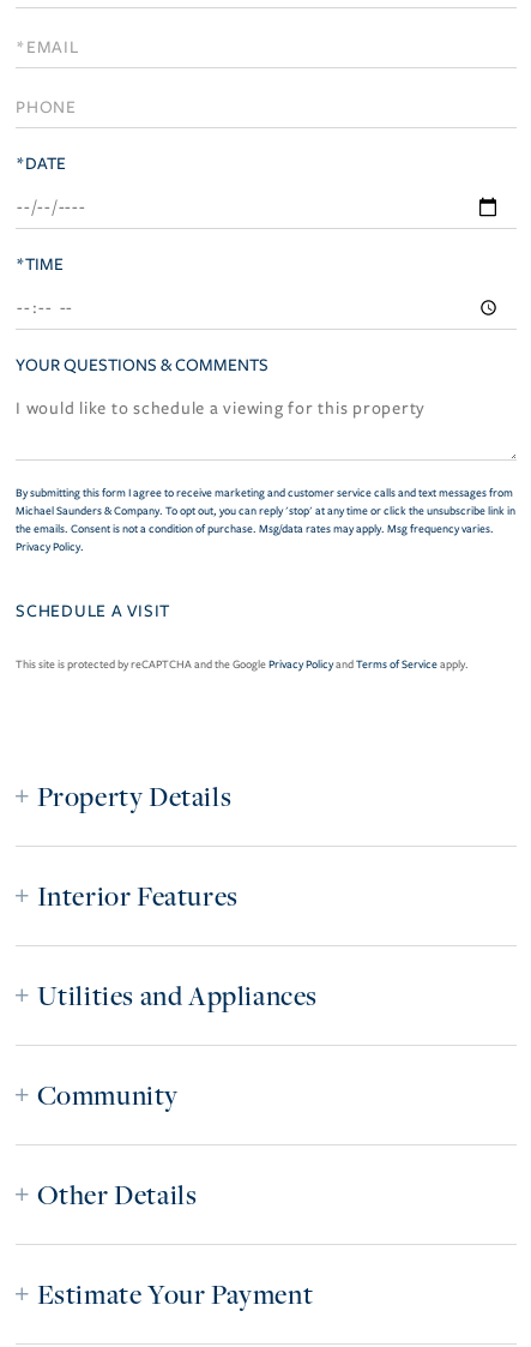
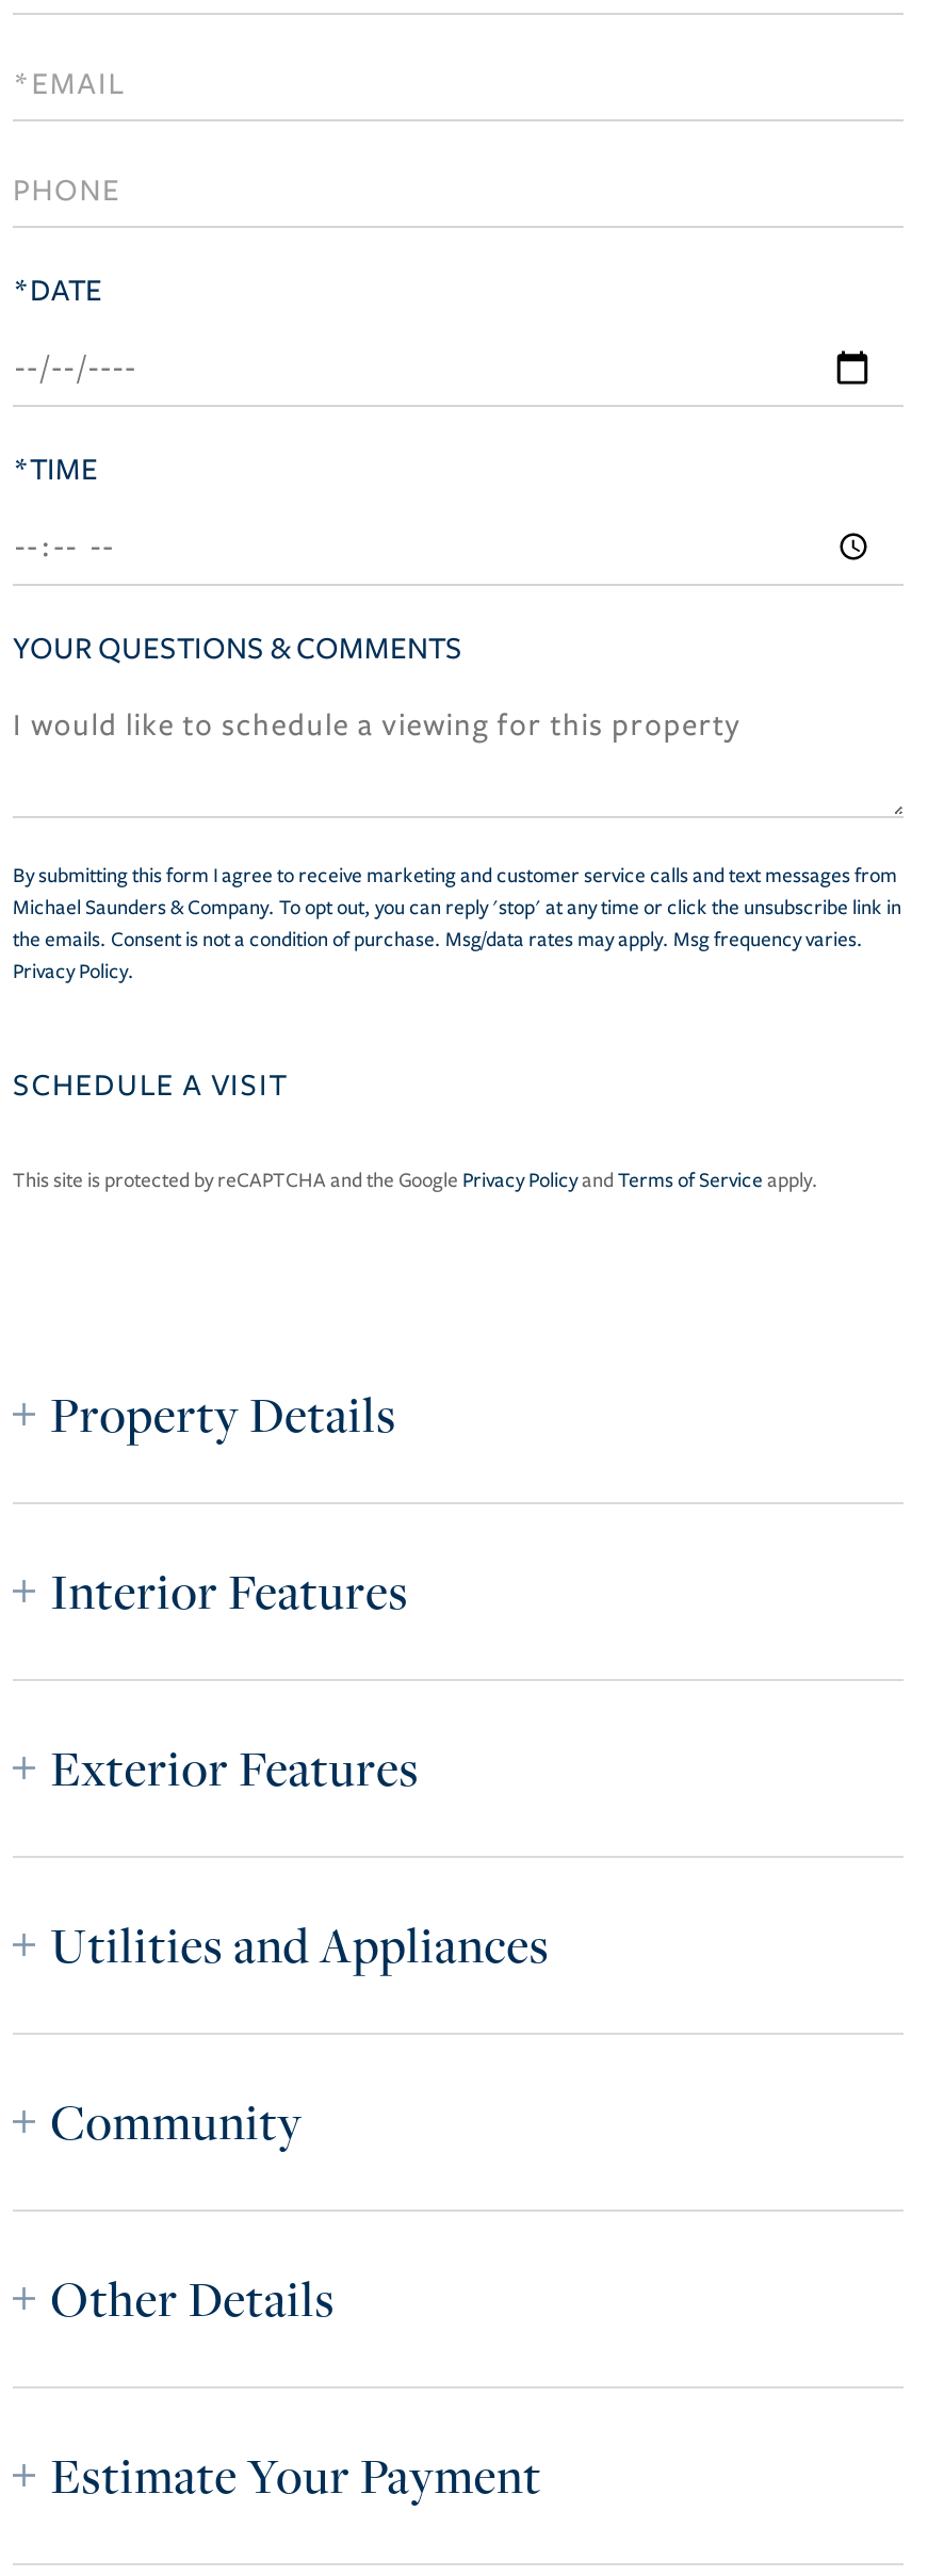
+ Exterior Features
